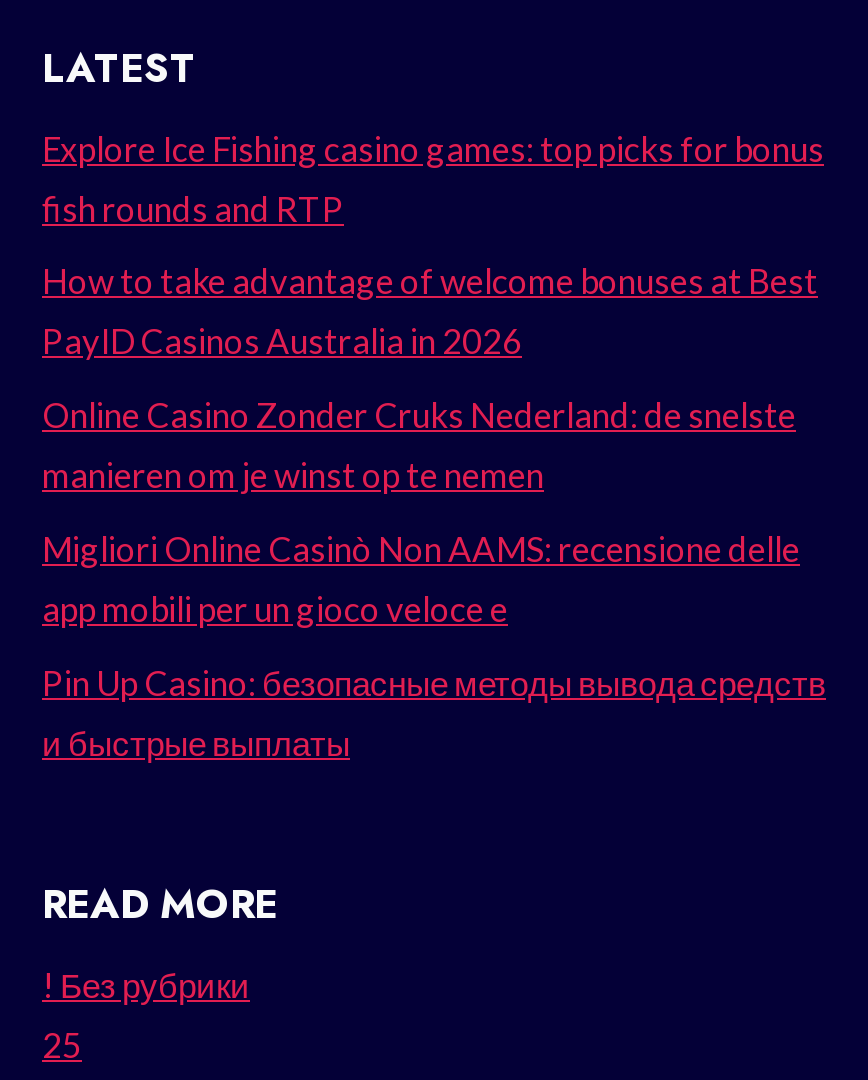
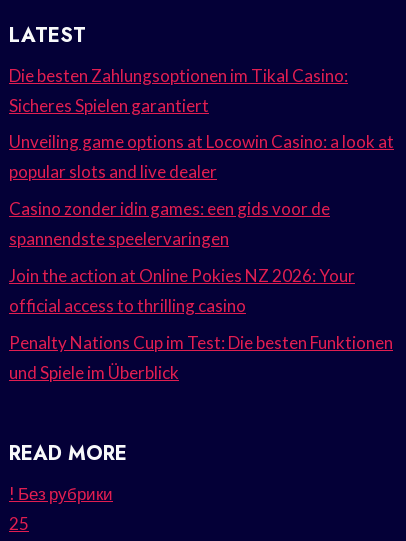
- Explore Ice Fishing casino games: top picks for bonus
- fish rounds and RTP
+ Die besten Zahlungsoptionen im Tikal Casino:
+ Sicheres Spielen garantiert

- How to take advantage of welcome bonuses at Best
- PayID Casinos Australia in 2026
+ Unveiling game options at Locowin Casino: a look at
+ popular slots and live dealer

- Online Casino Zonder Cruks Nederland: de snelste
- manieren om je winst op te nemen
+ Casino zonder idin games: een gids voor de
+ spannendste speelervaringen

- Migliori Online Casinò Non AAMS: recensione delle
- app mobili per un gioco veloce e
+ Join the action at Online Pokies NZ 2026: Your
+ official access to thrilling casino

- Pin Up Casino: безопасные методы вывода средств
- и быстрые выплаты
+ Penalty Nations Cup im Test: Die besten Funktionen
+ und Spiele im Überblick
